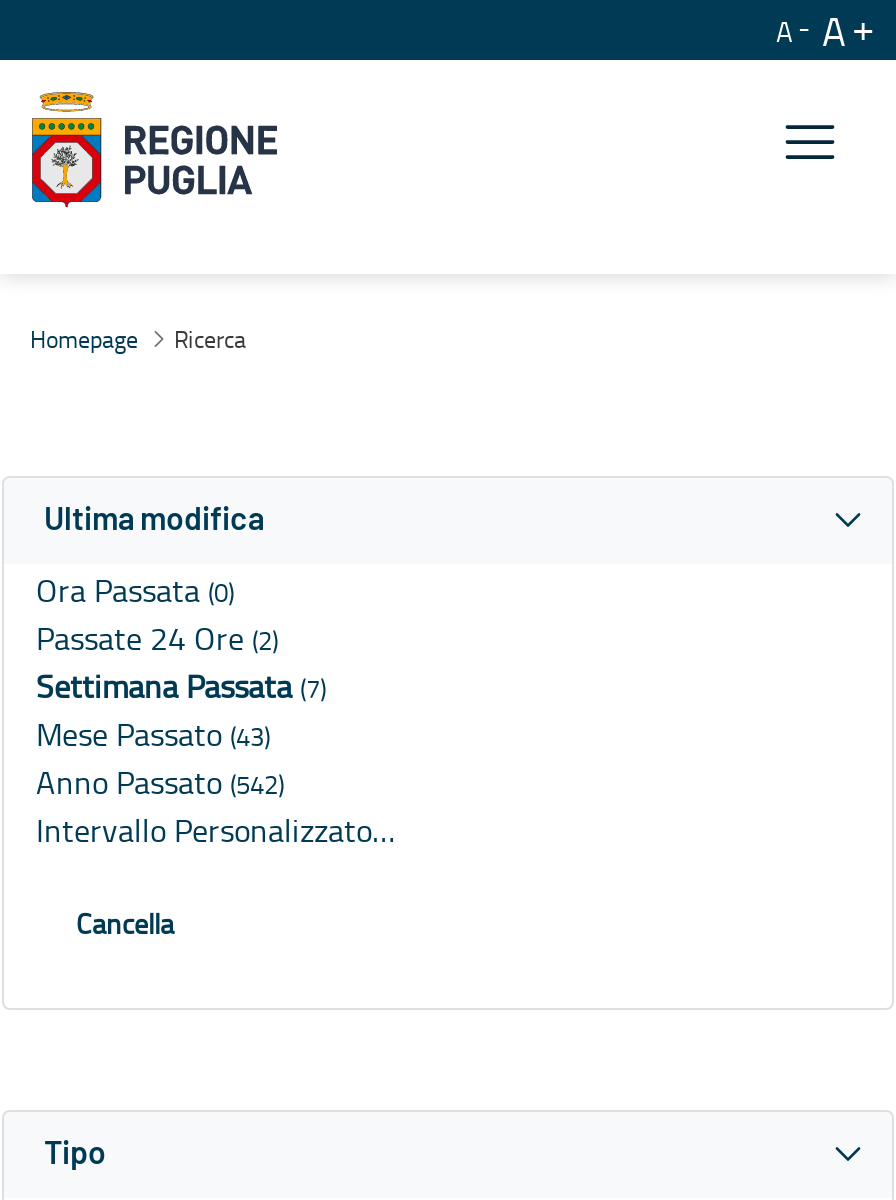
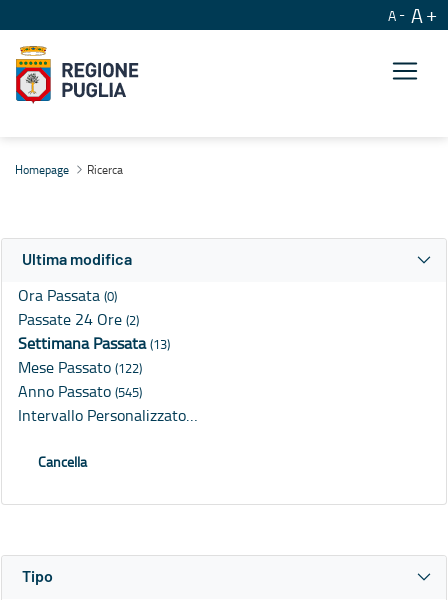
- Settimana Passata (7)
+ Settimana Passata (13)

- Mese Passato (43)
+ Mese Passato (122)

- Anno Passato (542)
+ Anno Passato (545)
